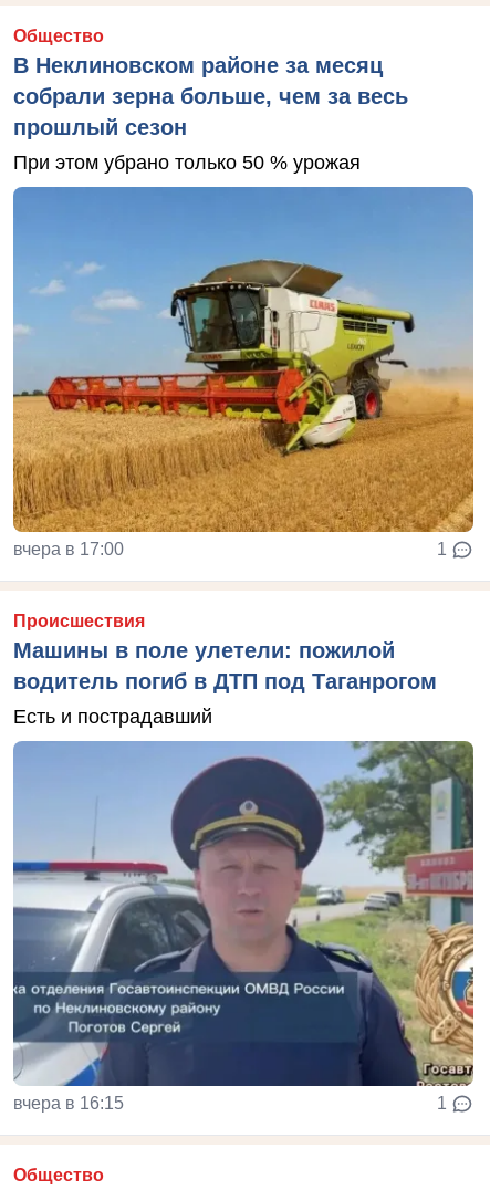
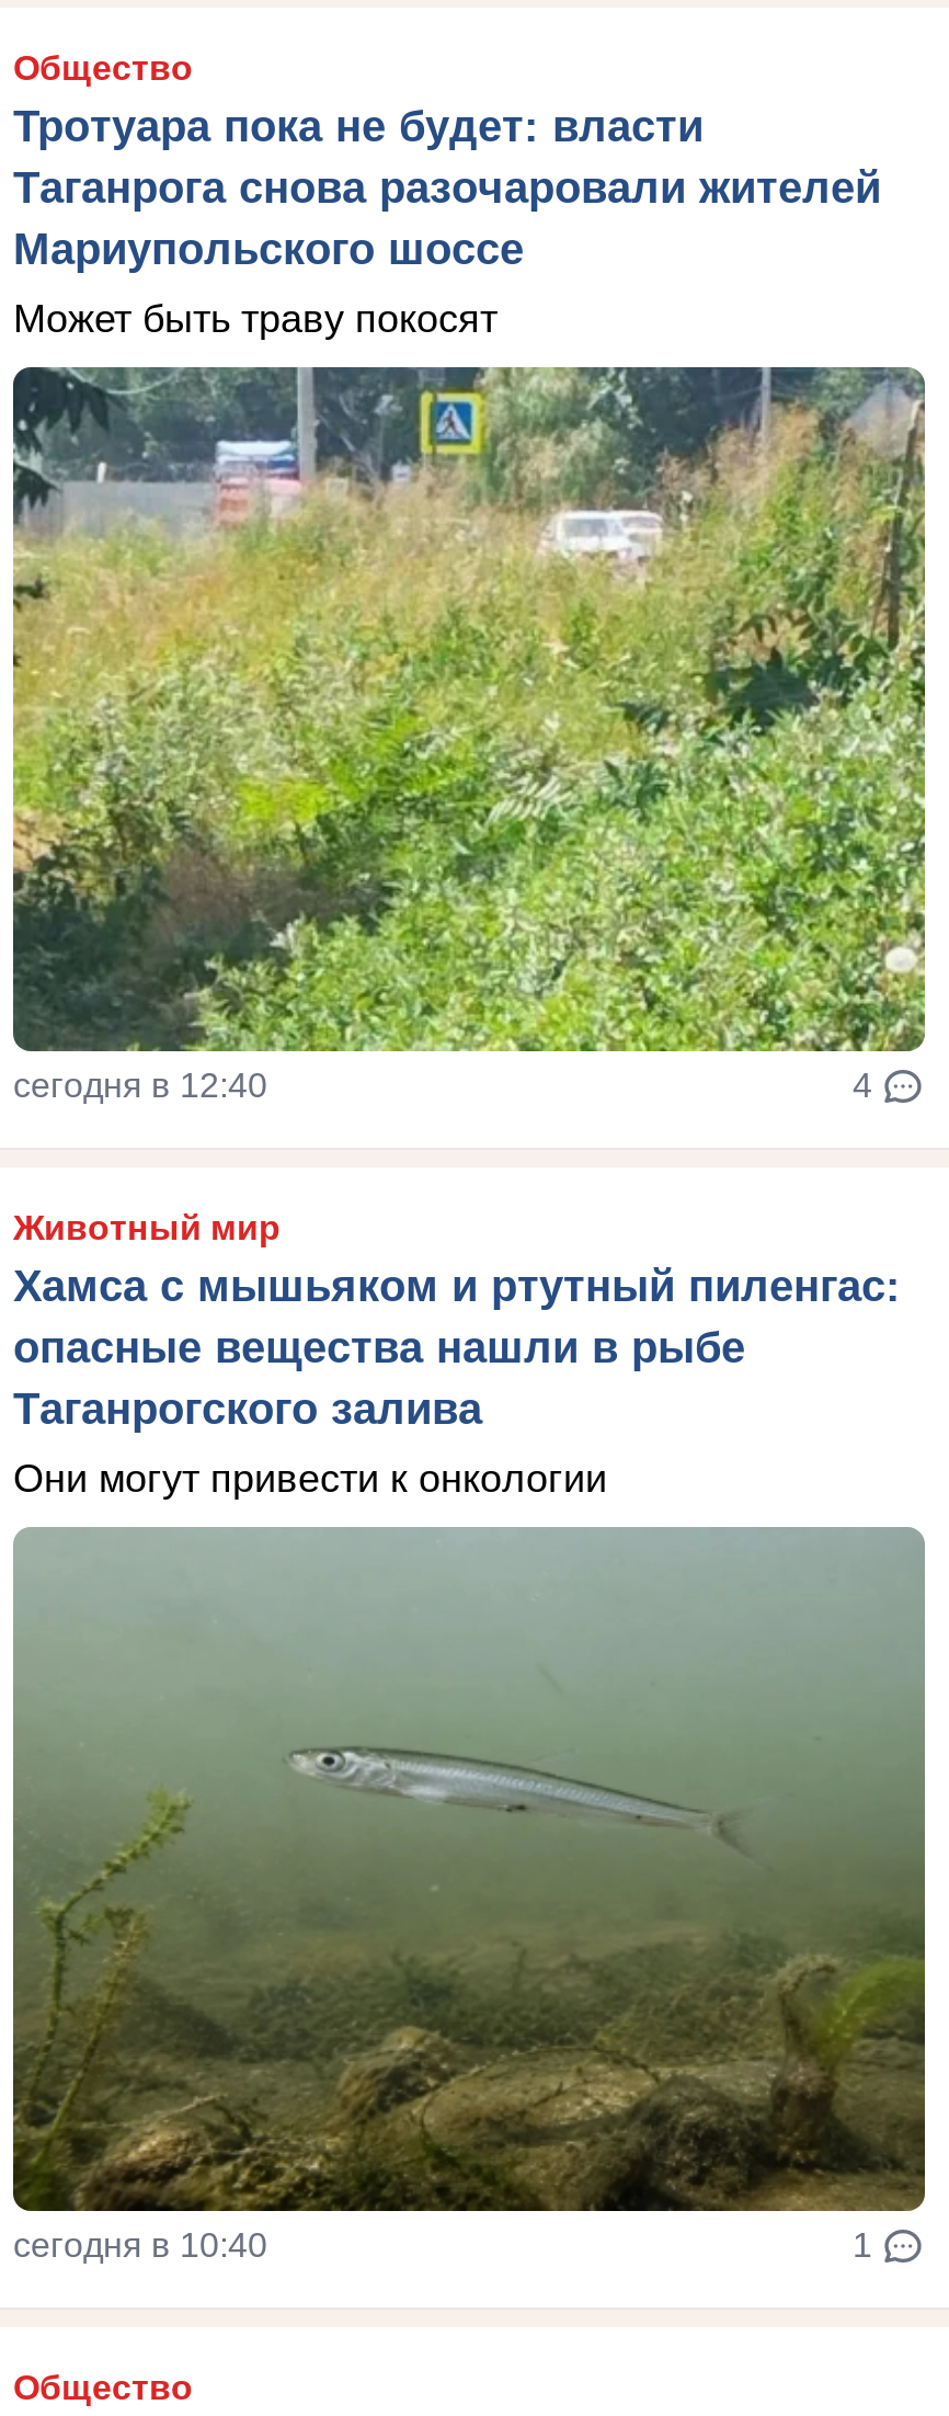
- В Неклиновском районе за месяц
- собрали зерна больше, чем за весь
- прошлый сезон
+ Тротуара пока не будет: власти
+ Таганрога снова разочаровали жителей
+ Мариупольского шоссе

- При этом убрано только 50 % урожая
+ Может быть траву покосят

- [image]
- вчера в 17:00
- 1
+ [image]
+ сегодня в 12:40
+ 4

- Происшествия
- Машины в поле улетели: пожилой
- водитель погиб в ДТП под Таганрогом
+ Животный мир
+ Хамса с мышьяком и ртутный пиленгас:
+ опасные вещества нашли в рыбе
+ Таганрогского залива

- Есть и пострадавший
+ Они могут привести к онкологии

- [image]
- вчера в 16:15
+ [image]
+ сегодня в 10:40
